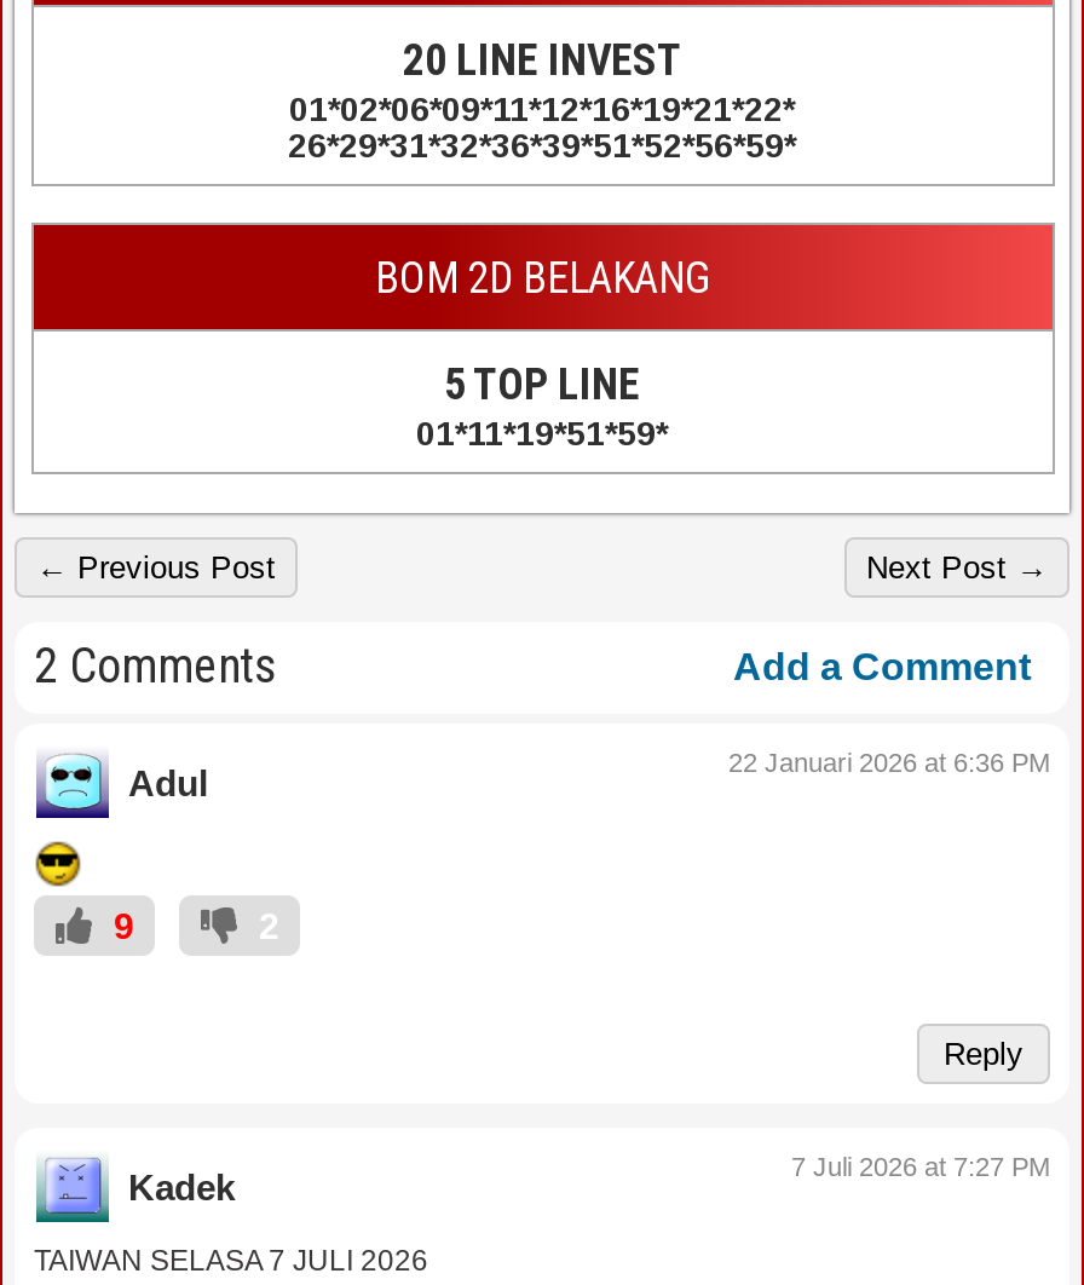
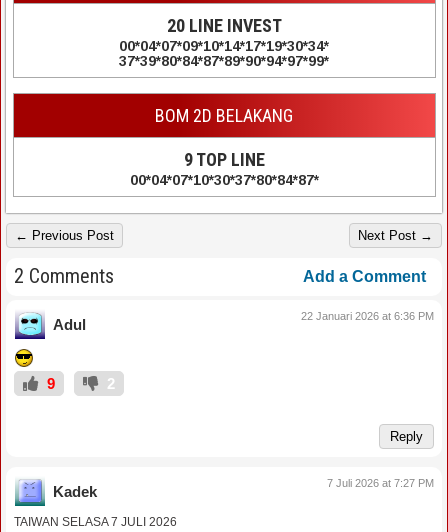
- 01*02*06*09*11*12*16*19*21*22*
+ 00*04*07*09*10*14*17*19*30*34*

- 26*29*31*32*36*39*51*52*56*59*
+ 37*39*80*84*87*89*90*94*97*99*

- 5 TOP LINE
+ 9 TOP LINE

- 01*11*19*51*59*
+ 00*04*07*10*30*37*80*84*87*
